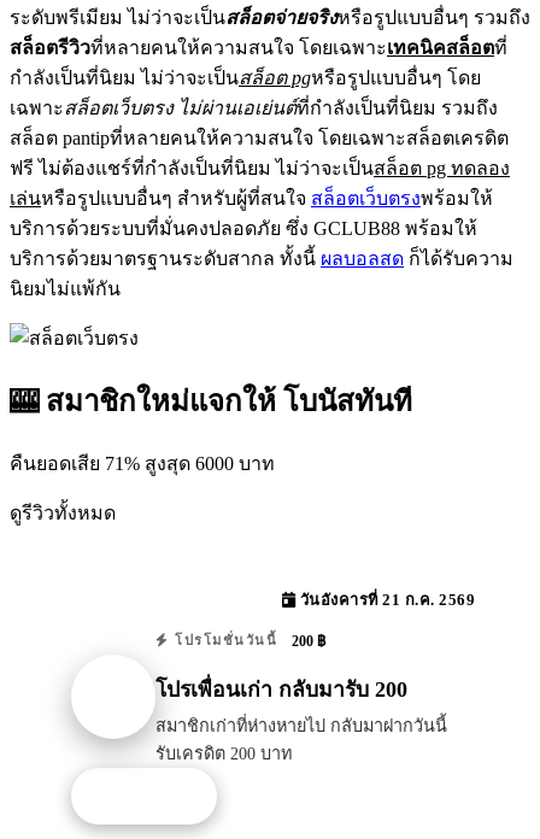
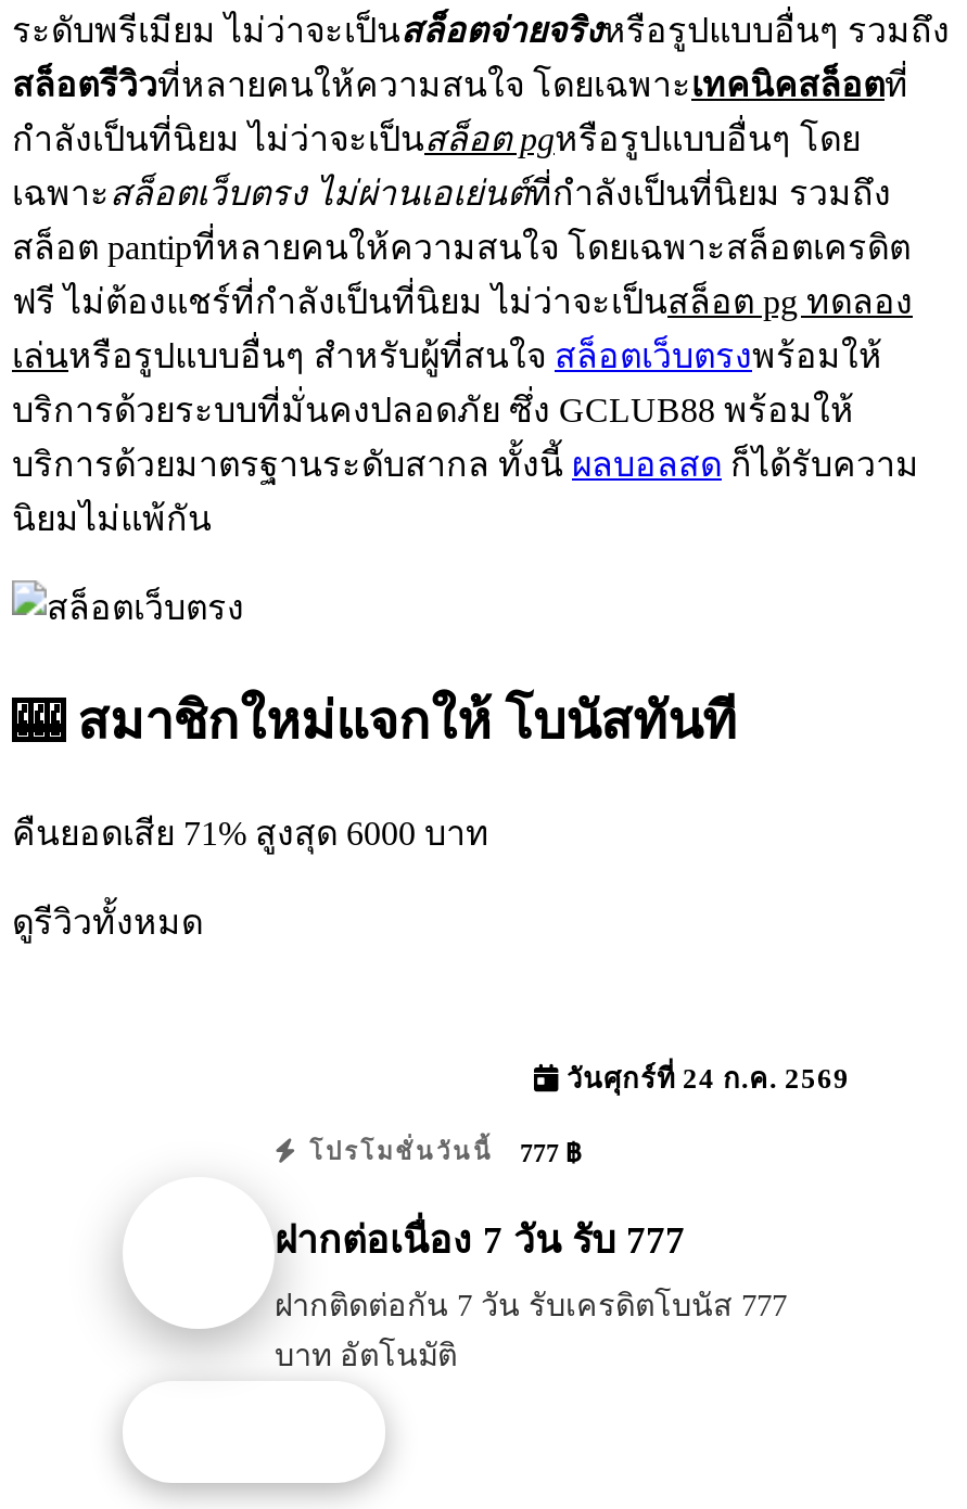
- วันอังคารที่ 21 ก.ค. 2569
+ วันศุกร์ที่ 24 ก.ค. 2569

- โปรโมชั่นวันนี้ 200 ฿
+ โปรโมชั่นวันนี้ 777 ฿

- โปรเพื่อนเก่า กลับมารับ 200
+ ฝากต่อเนื่อง 7 วัน รับ 777

- สมาชิกเก่าที่ห่างหายไป กลับมาฝากวันนี้
- รับเครดิต 200 บาท
+ ฝากติดต่อกัน 7 วัน รับเครดิตโบนัส 777
+ บาท อัตโนมัติ
